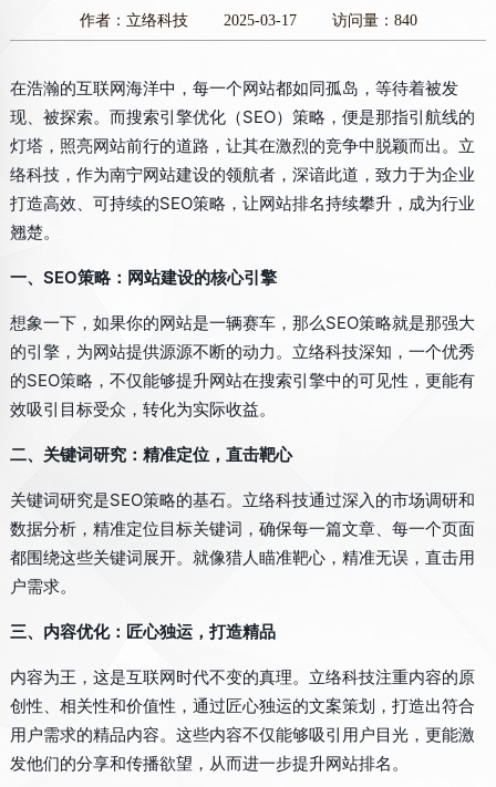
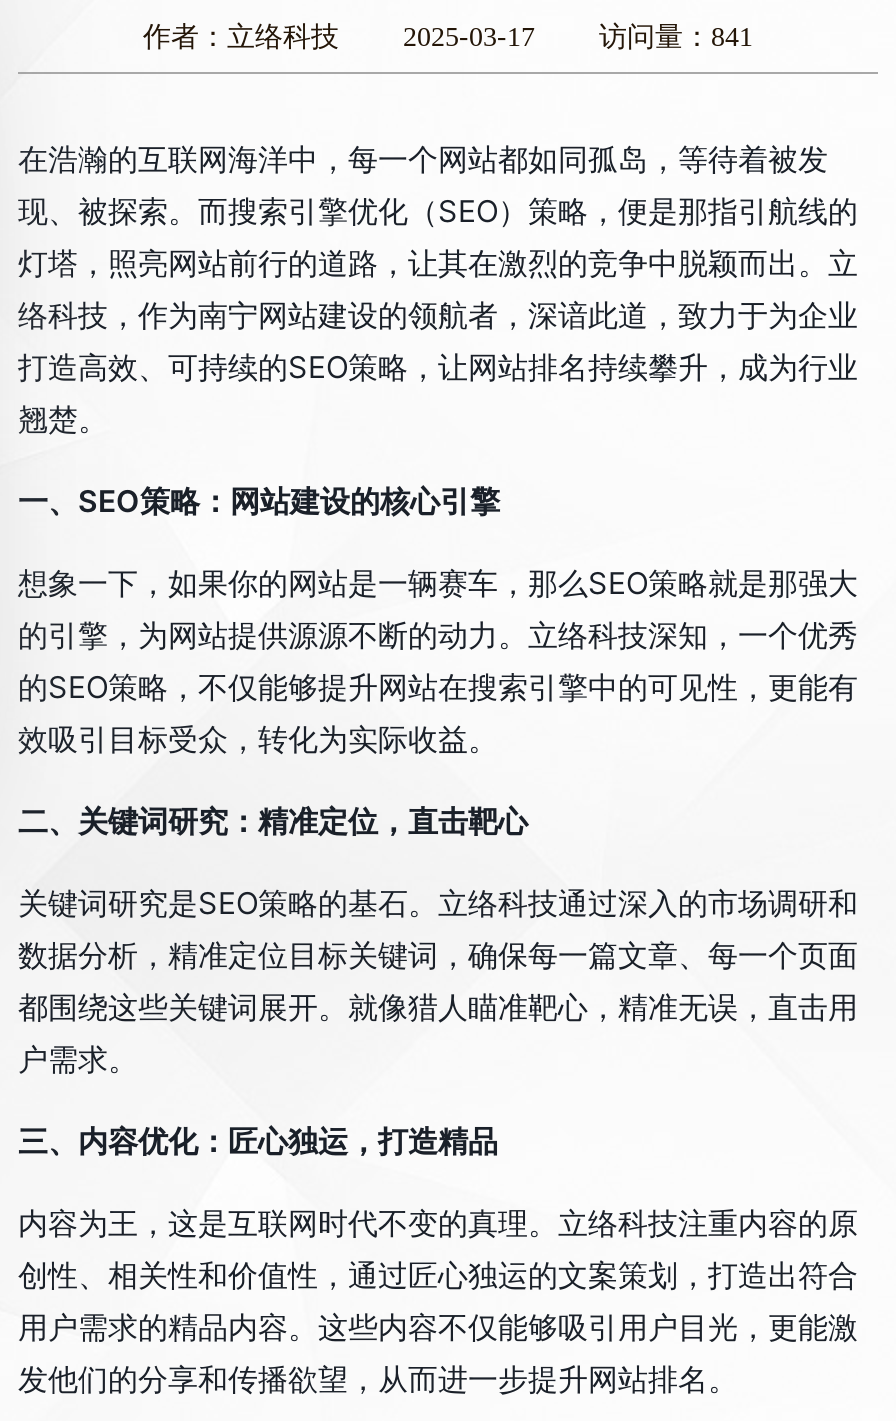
- 访问量：840
+ 访问量：841
